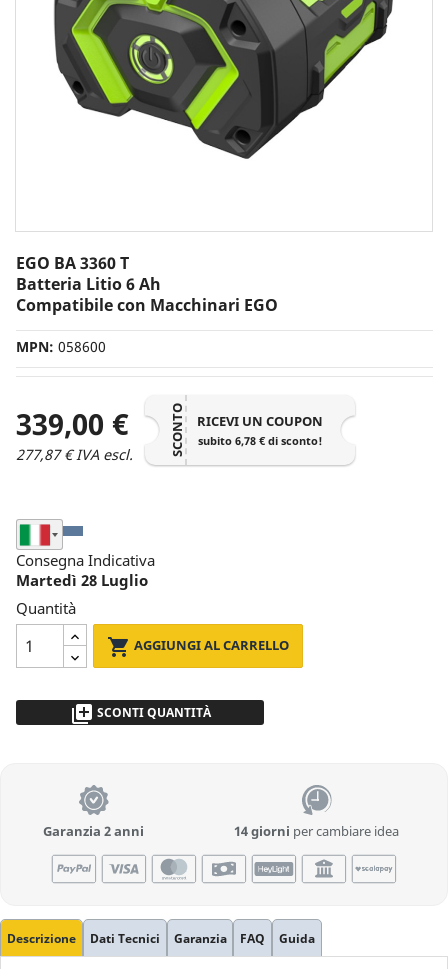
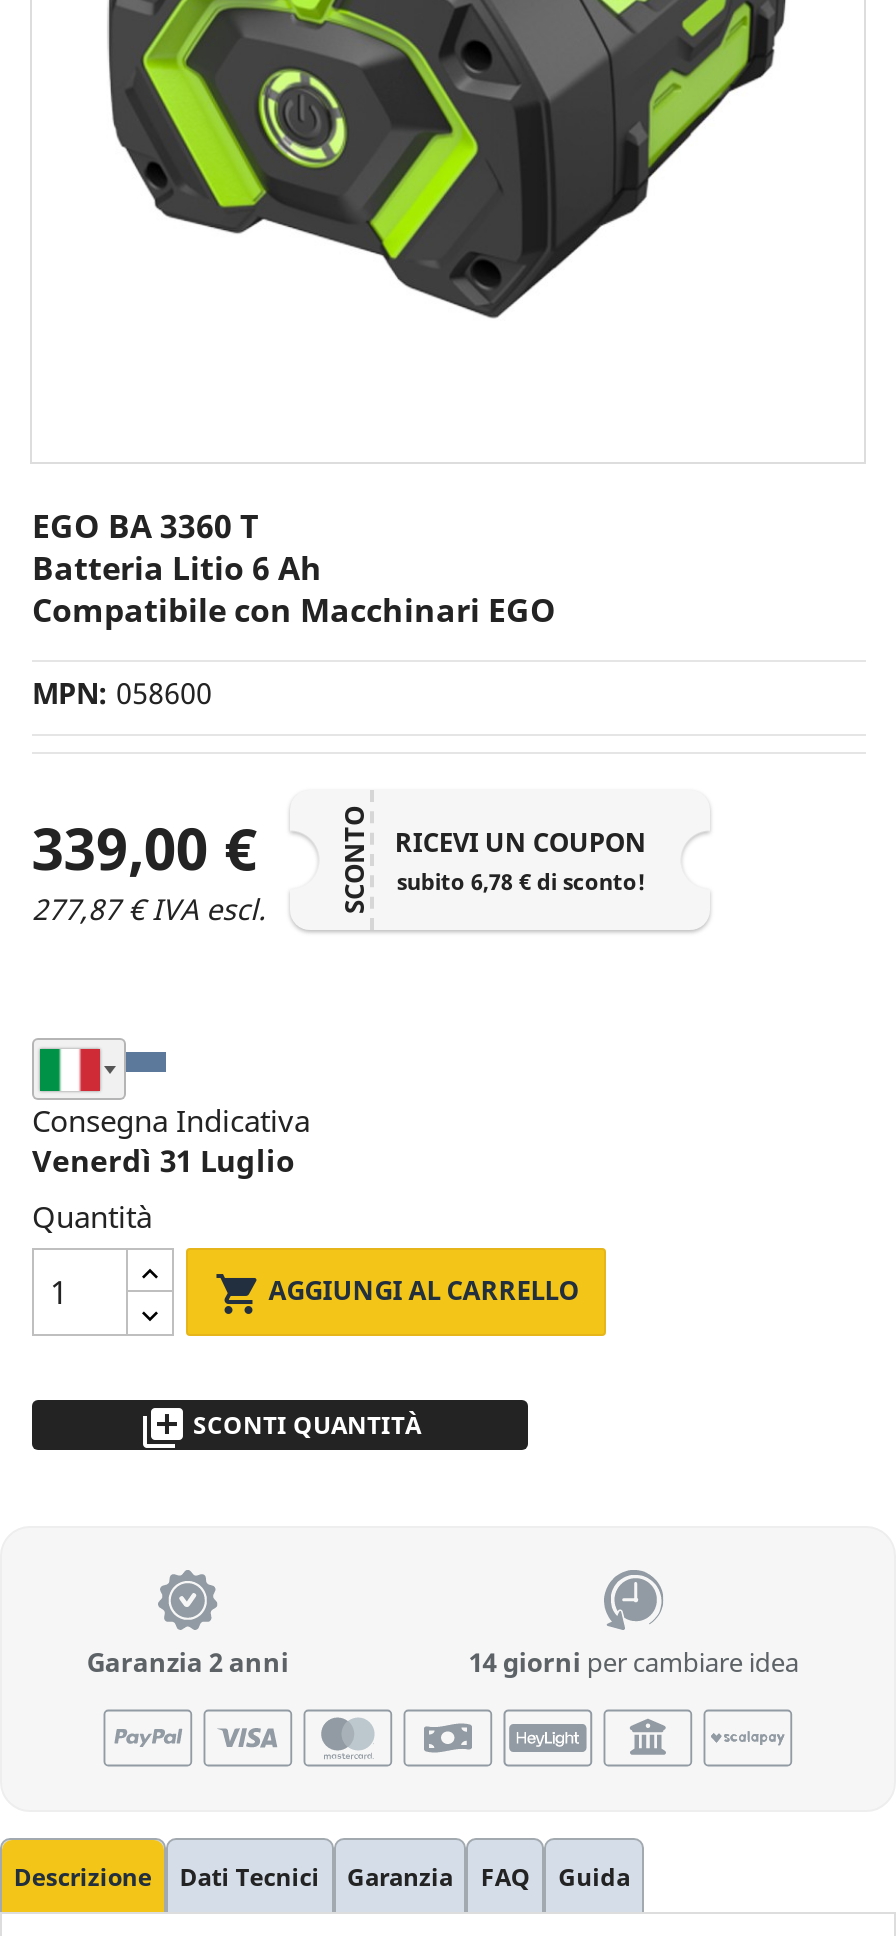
- Martedì 28 Luglio
+ Venerdì 31 Luglio
